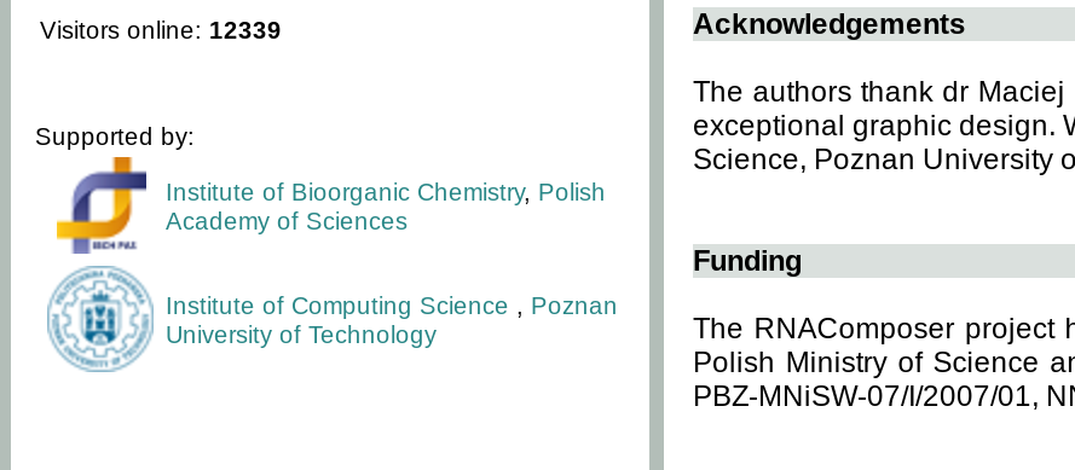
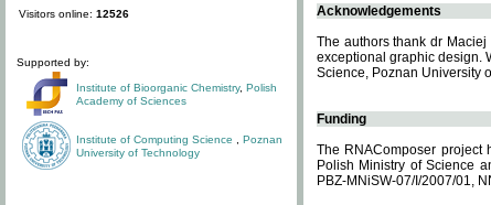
- Visitors online: 12339
+ Visitors online: 12526
